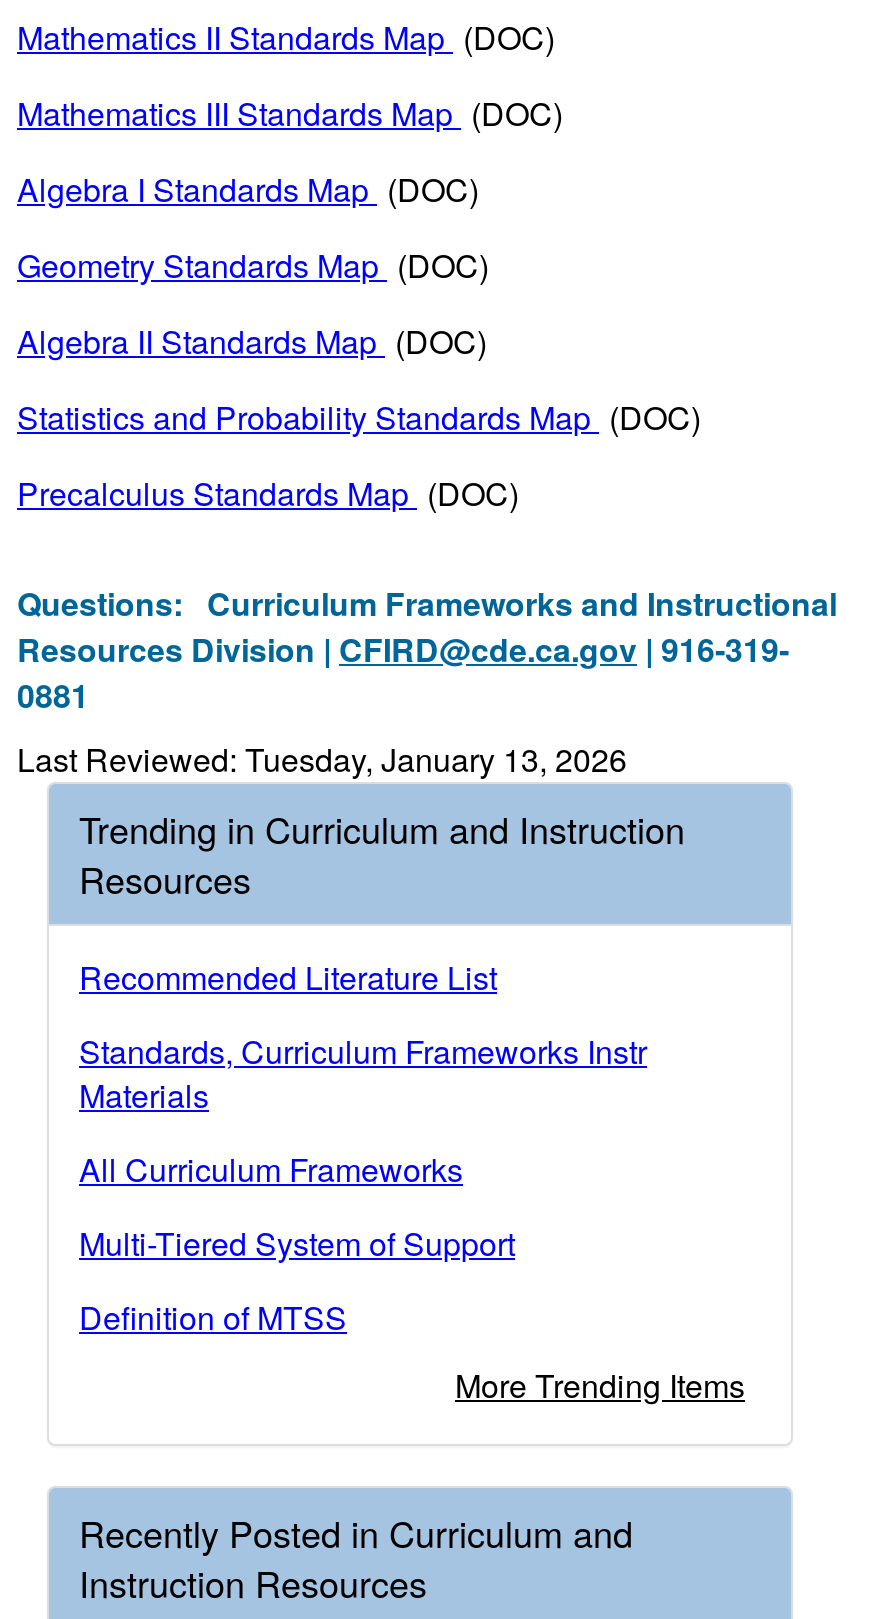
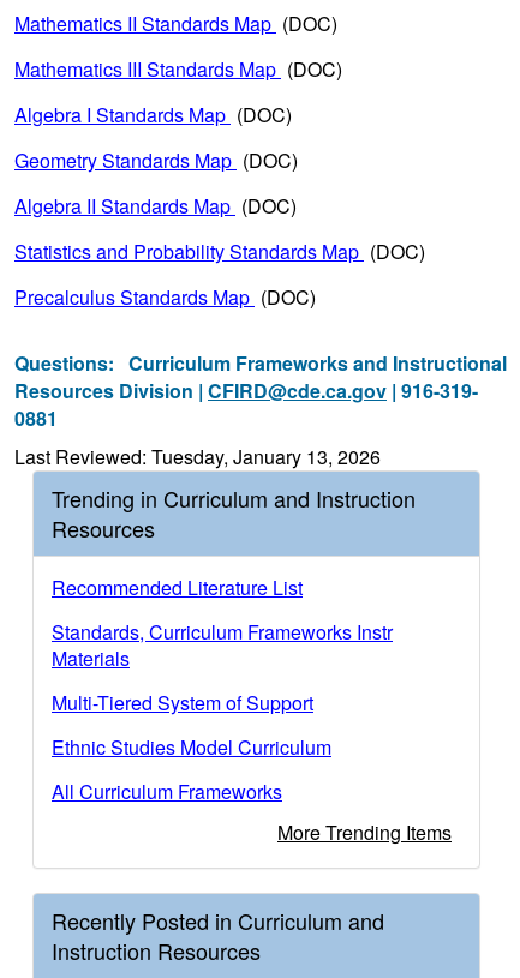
moved down: All Curriculum Frameworks

moved up: Multi-Tiered System of Support

- Definition of MTSS
+ Ethnic Studies Model Curriculum
